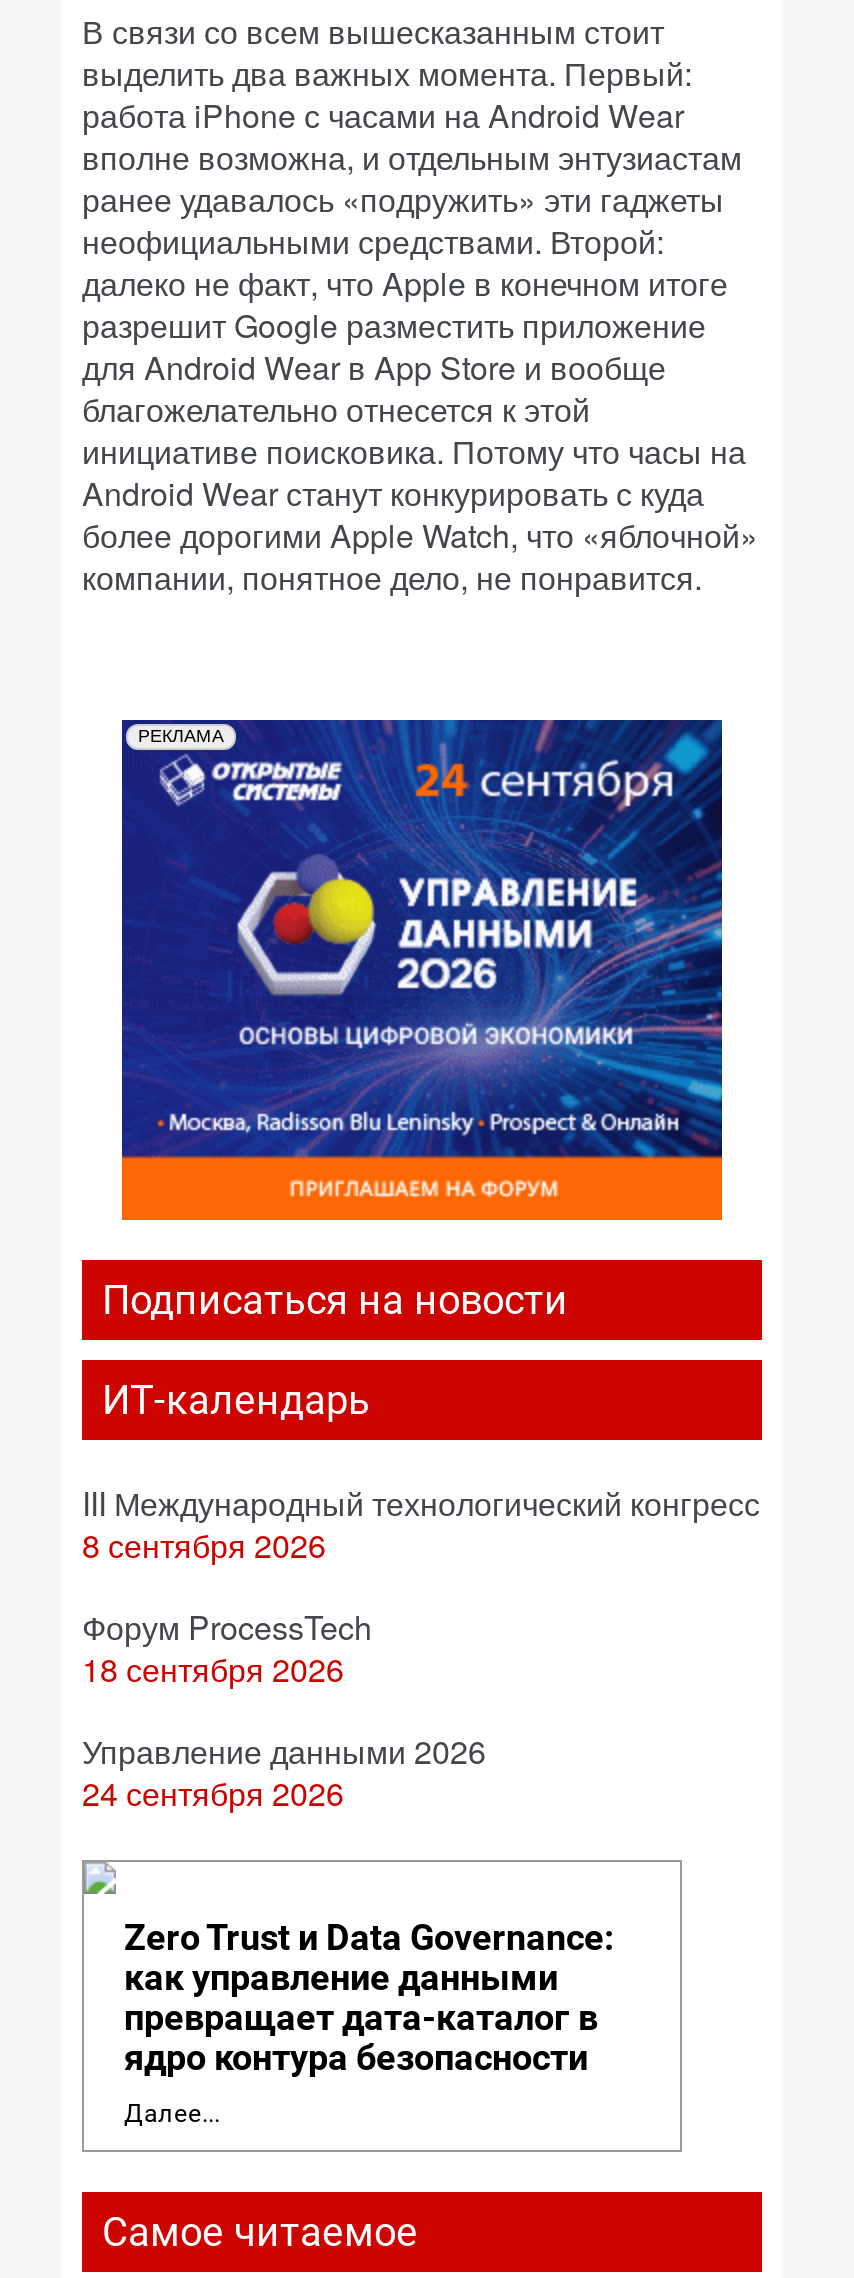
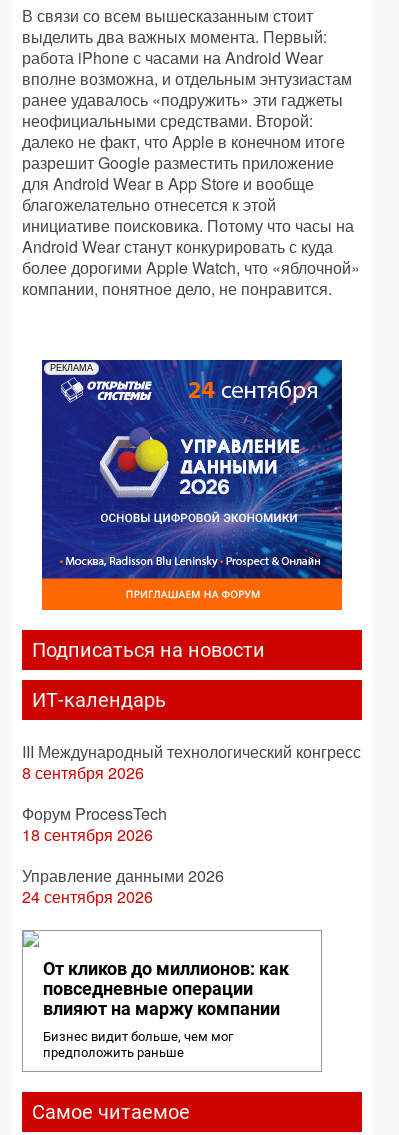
- Zero Trust и Data Governance:
- как управление данными
- превращает дата-каталог в
- ядро контура безопасности
+ От кликов до миллионов: как
+ повседневные операции
+ влияют на маржу компании

- Далее...
+ Бизнес видит больше, чем мог
+ предположить раньше
